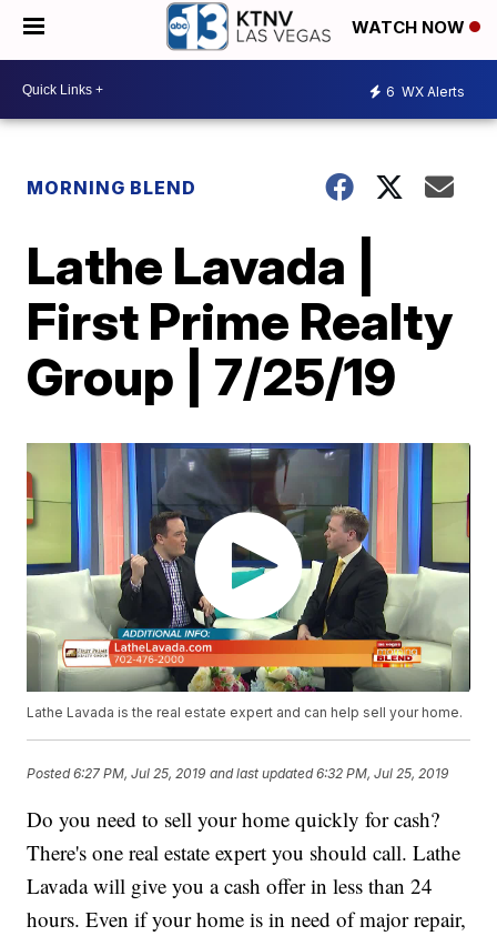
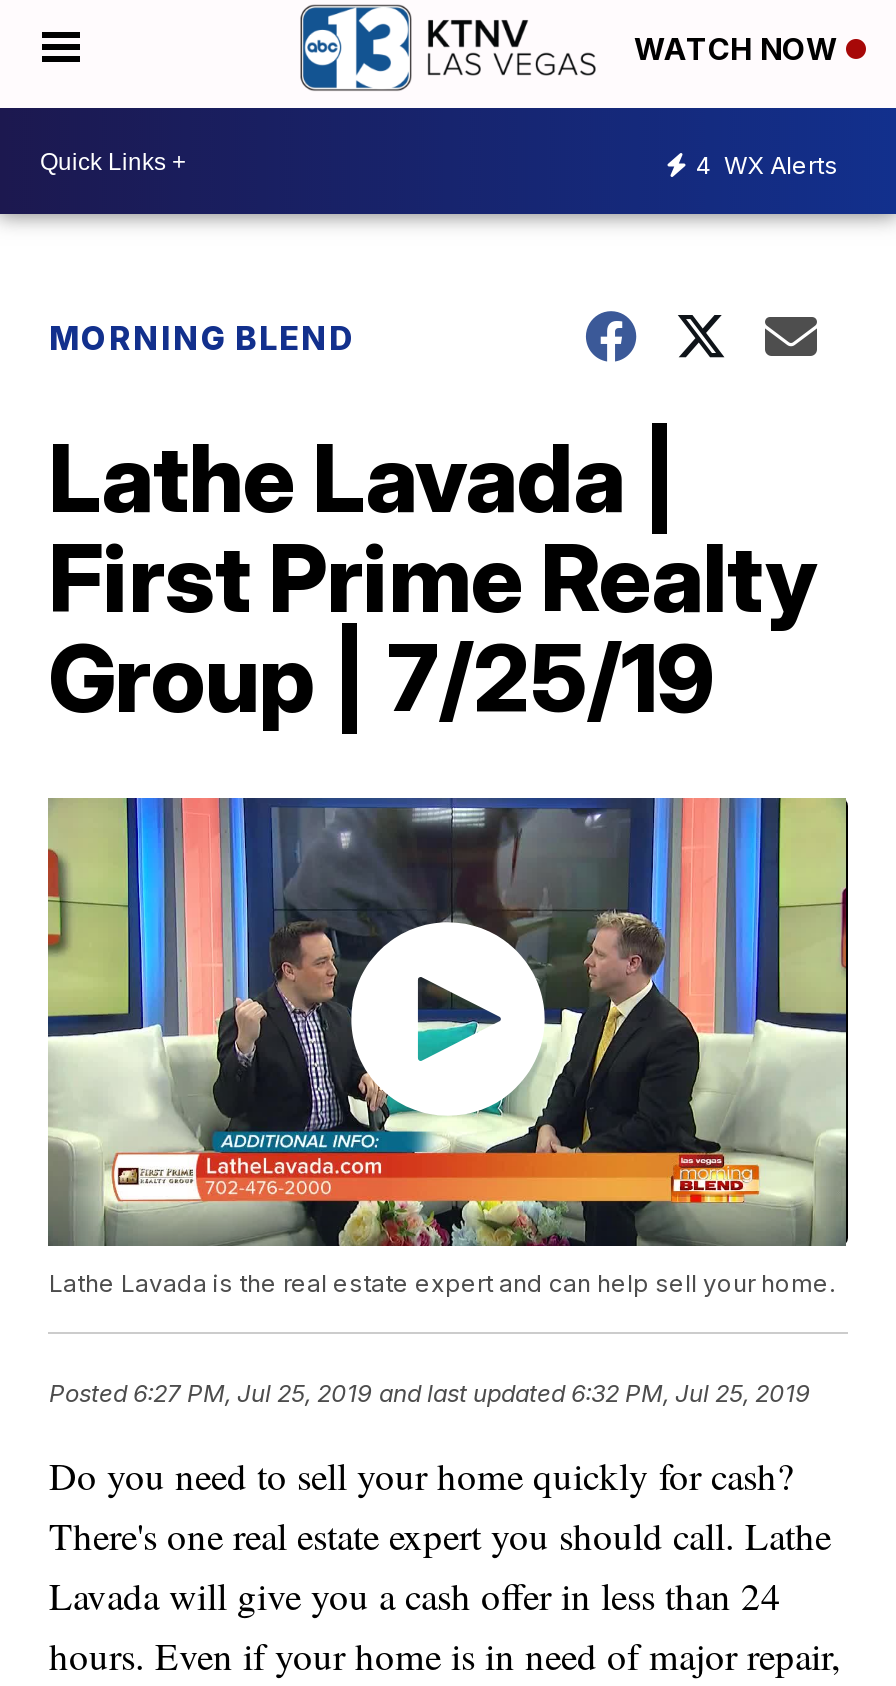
- 6 WX Alerts
+ 4 WX Alerts
